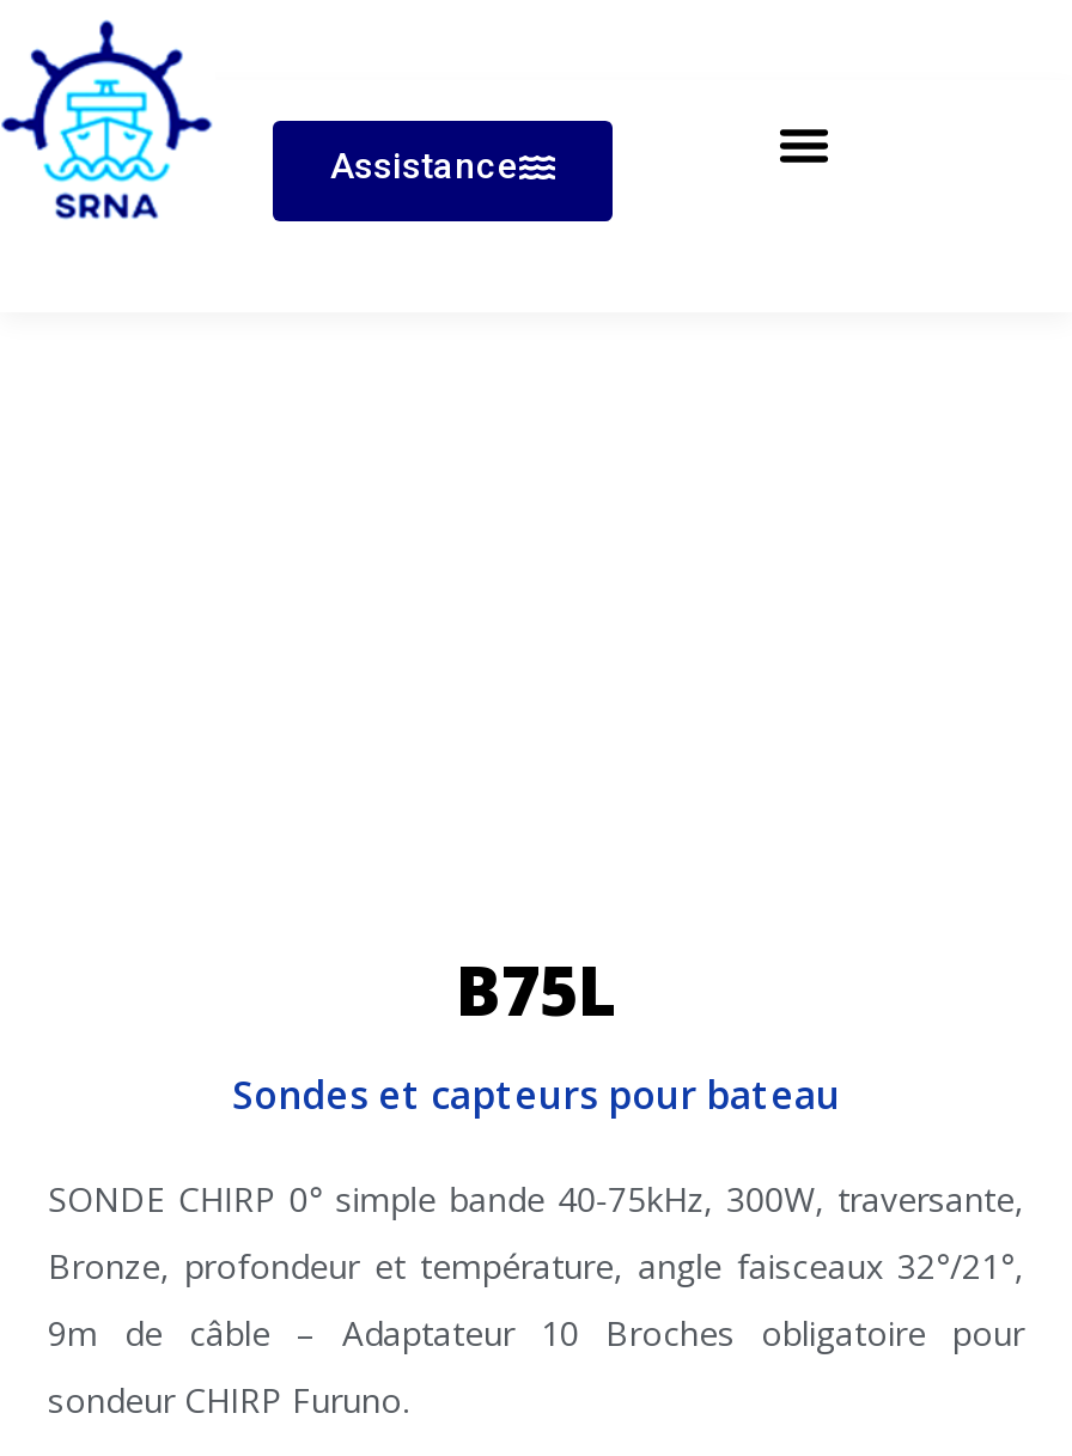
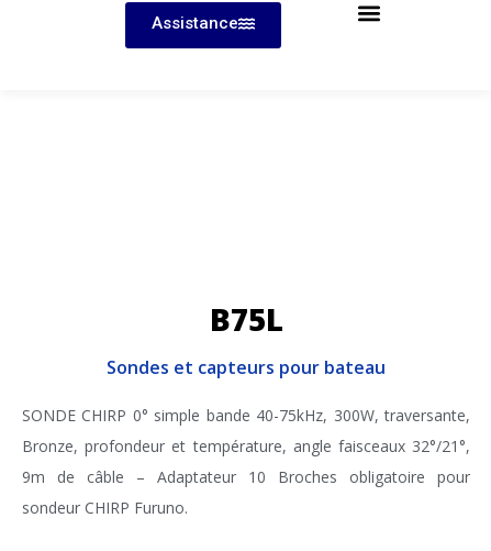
- [image]
